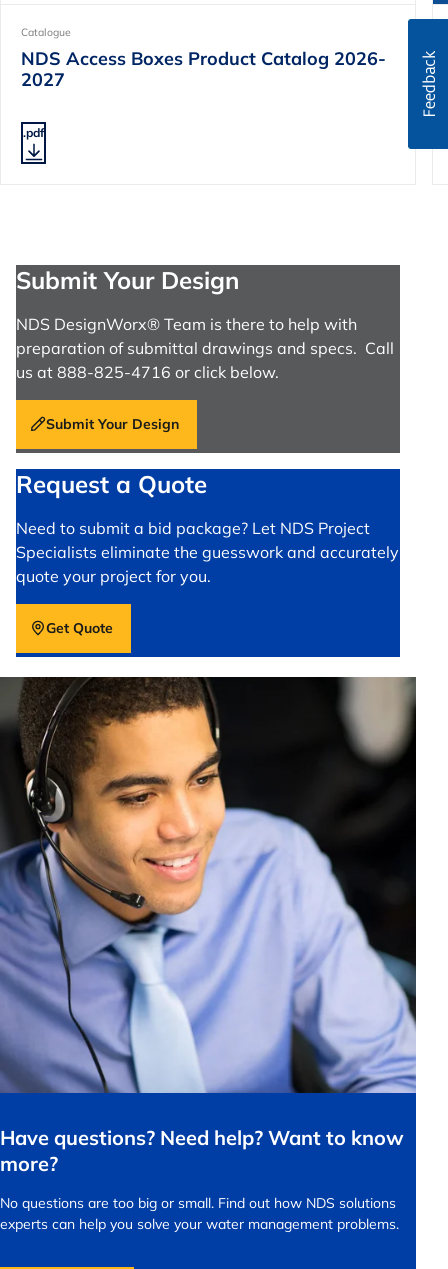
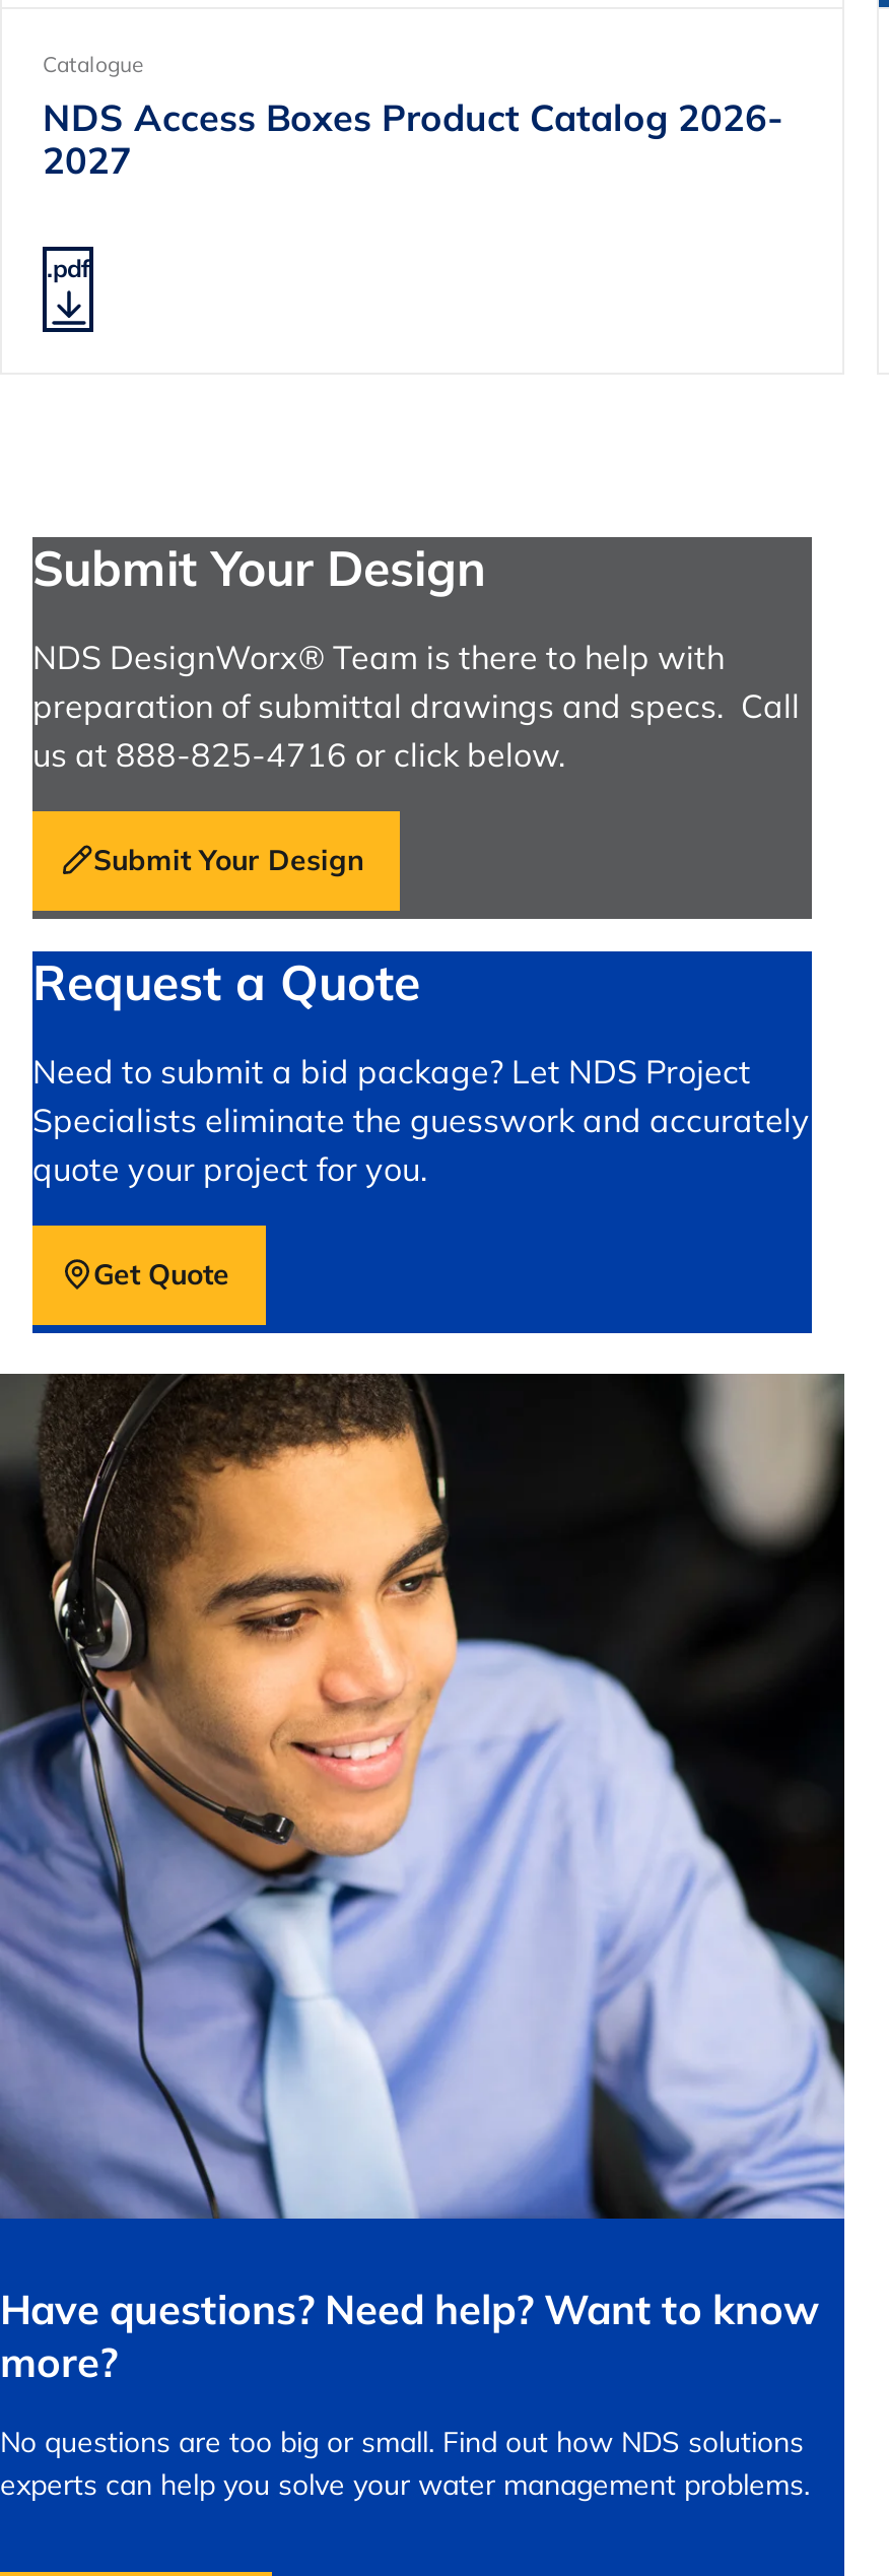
- [image]
